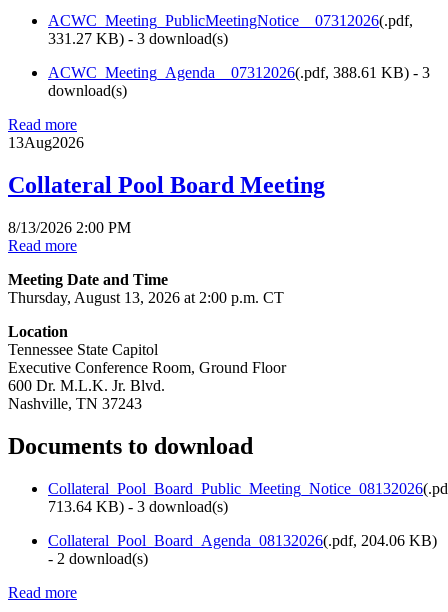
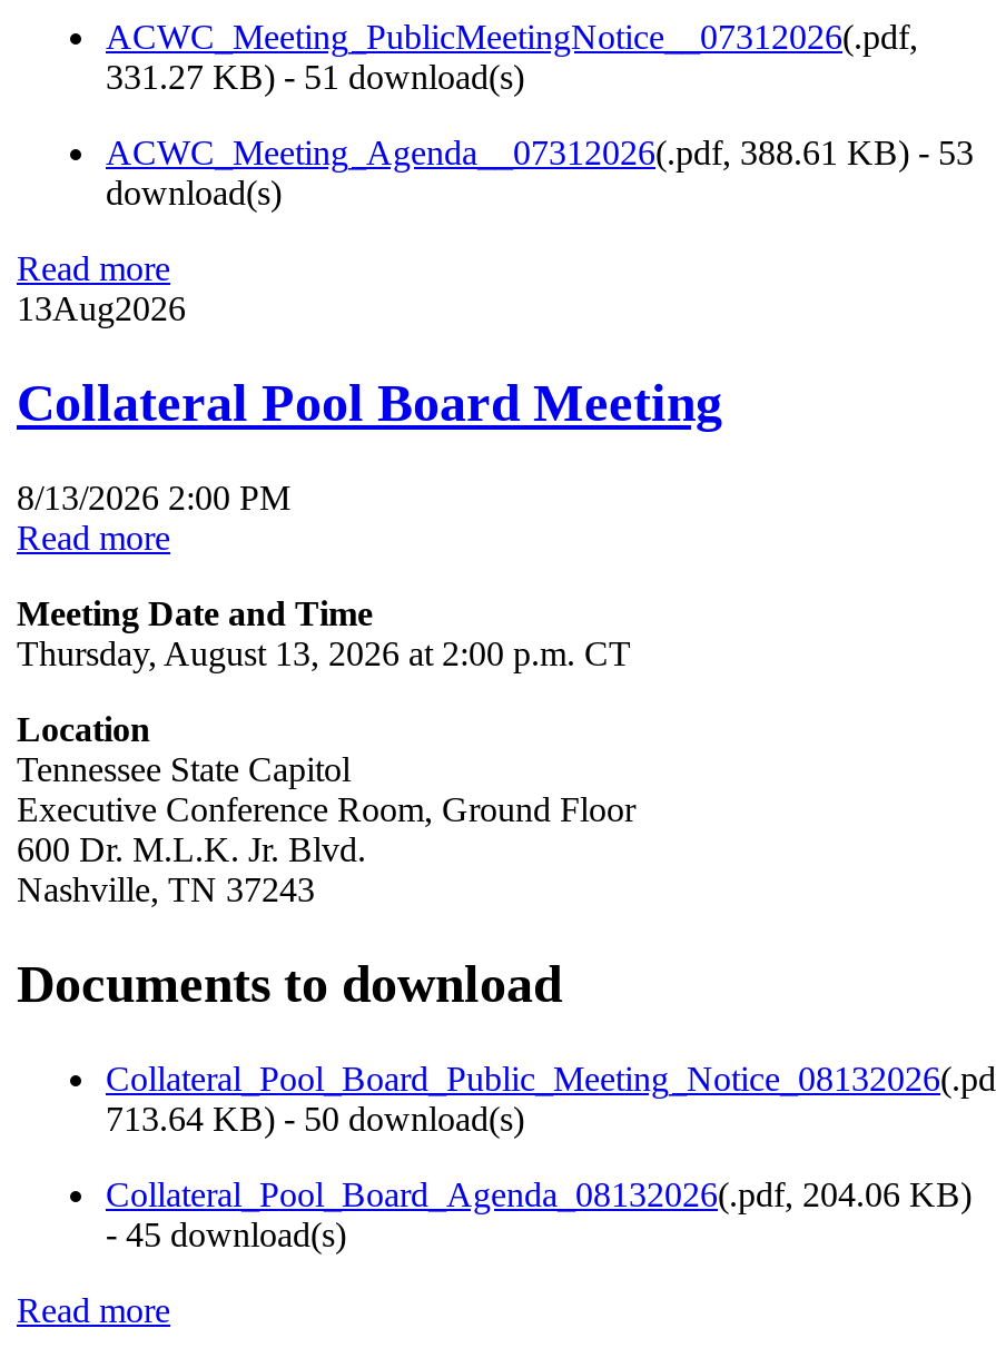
- 331.27 KB) - 3 download(s)
+ 331.27 KB) - 51 download(s)

- ACWC_Meeting_Agenda__07312026(.pdf, 388.61 KB) - 3
+ ACWC_Meeting_Agenda__07312026(.pdf, 388.61 KB) - 53

- 713.64 KB) - 3 download(s)
+ 713.64 KB) - 50 download(s)

- - 2 download(s)
+ - 45 download(s)
